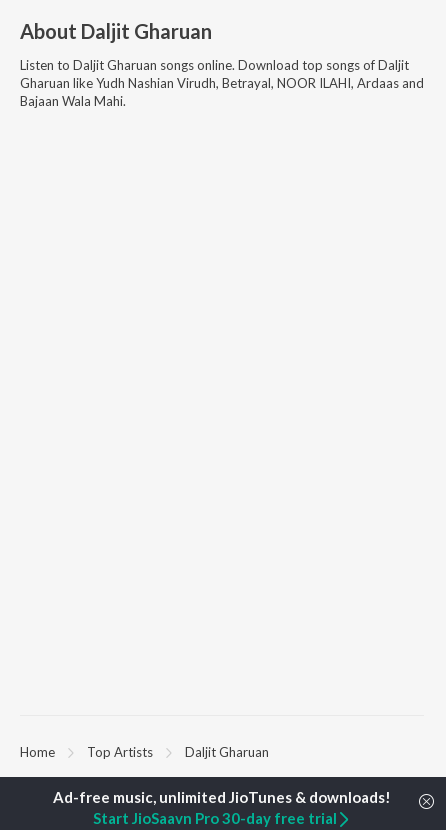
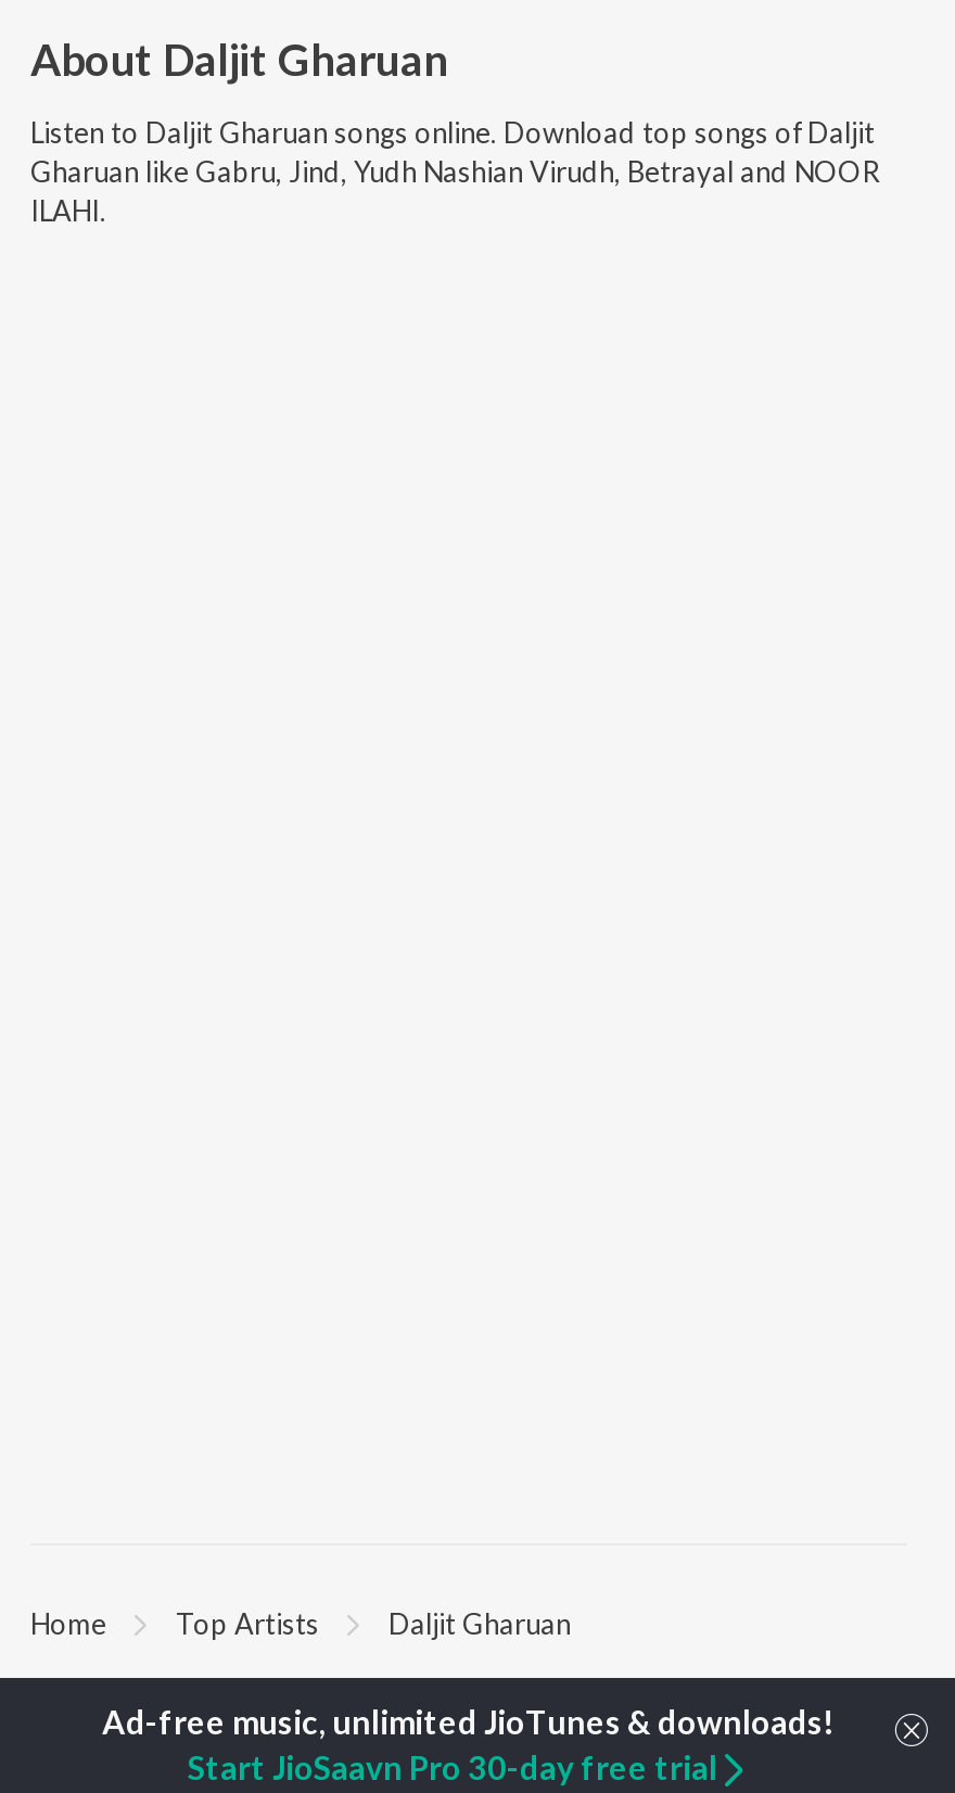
- Gharuan like Yudh Nashian Virudh, Betrayal, NOOR ILAHI, Ardaas and
- Bajaan Wala Mahi.
+ Gharuan like Gabru, Jind, Yudh Nashian Virudh, Betrayal and NOOR
+ ILAHI.
